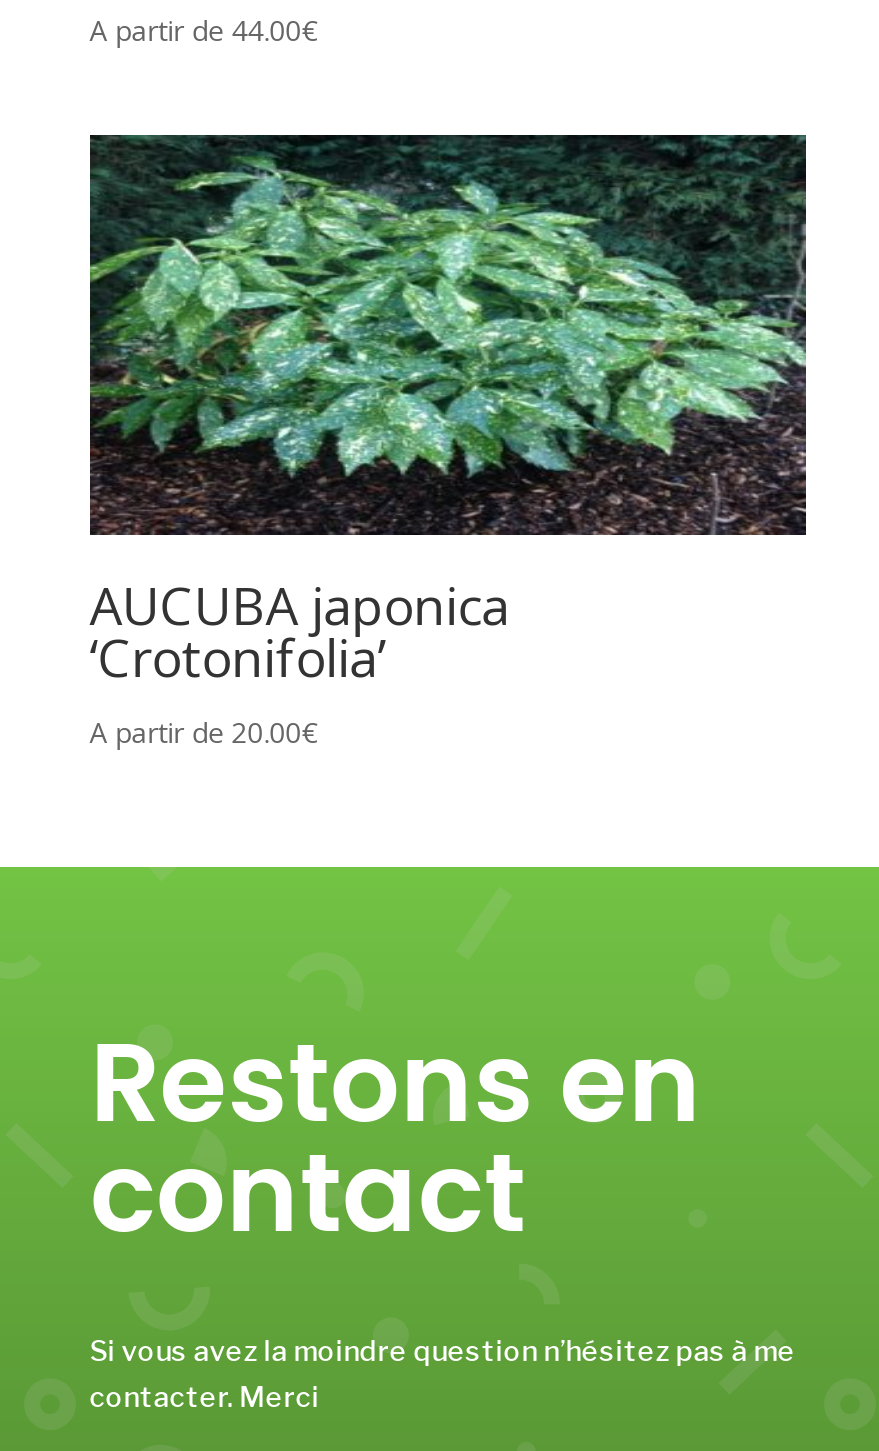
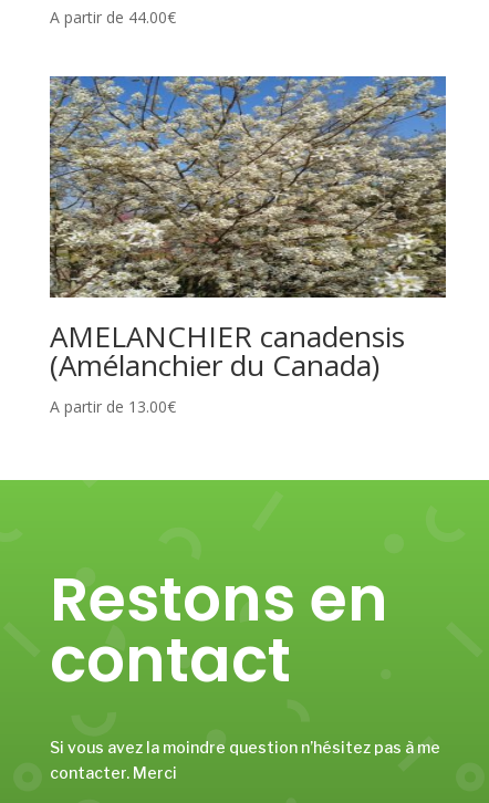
- [image]
- AUCUBA japonica
- ‘Crotonifolia’
- A partir de 20.00€
+ [image]
+ AMELANCHIER canadensis
+ (Amélanchier du Canada)
+ A partir de 13.00€
